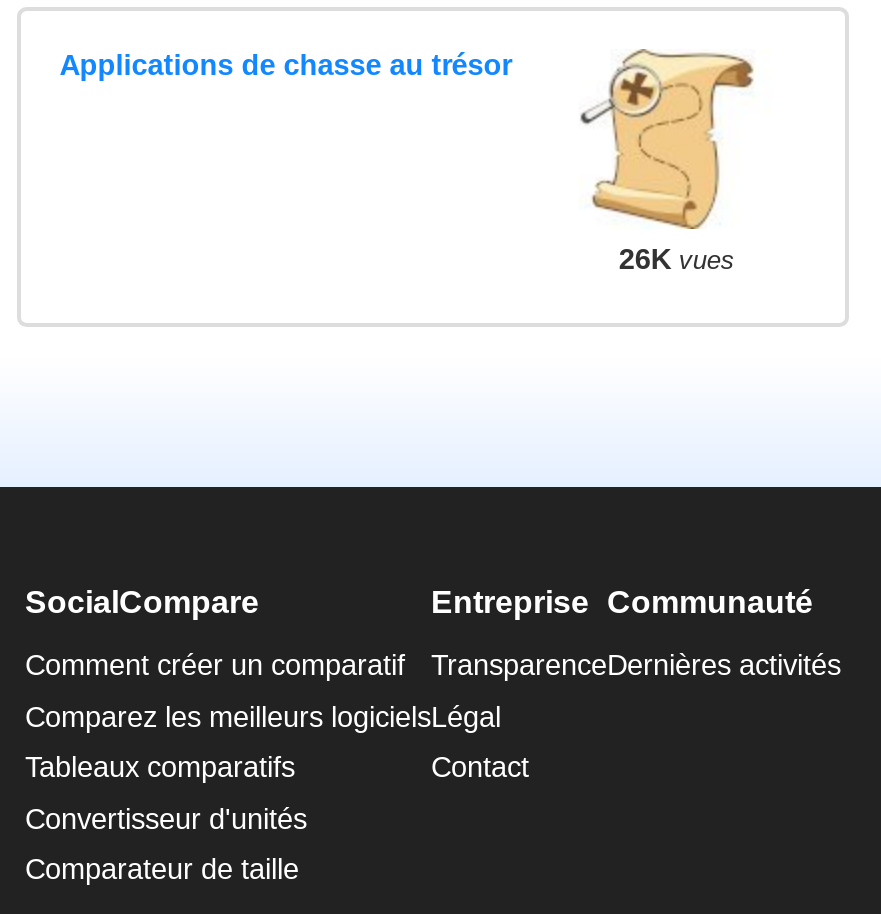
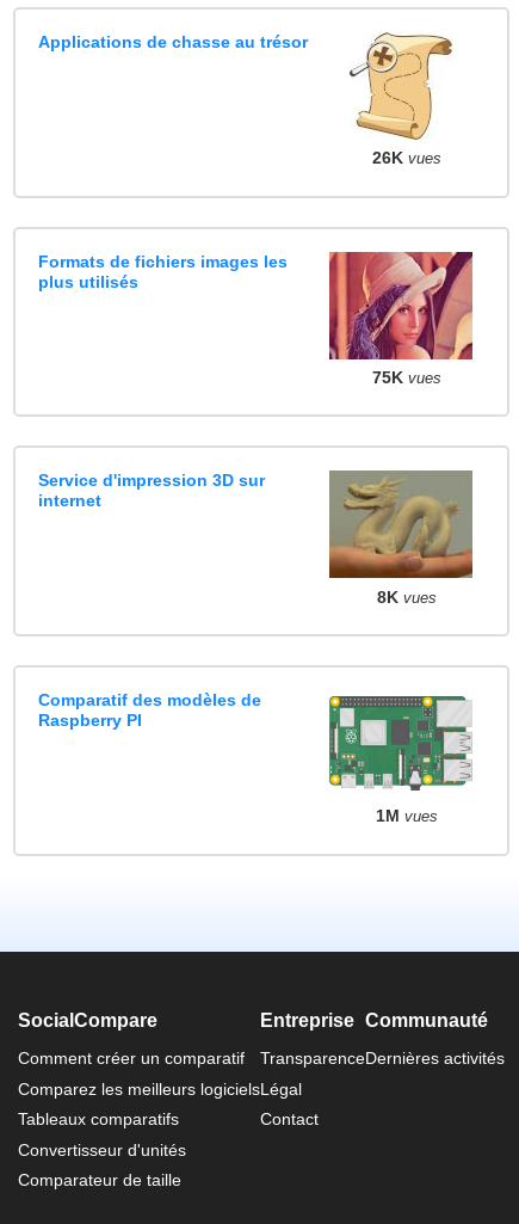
+ Formats de fichiers images les
+ plus utilisés

+ Service d'impression 3D sur
+ internet

+ Comparatif des modèles de
+ Raspberry PI

+ [image]
+ 75K vues

+ [image]
+ 8K vues

+ [image]
+ 1M vues
